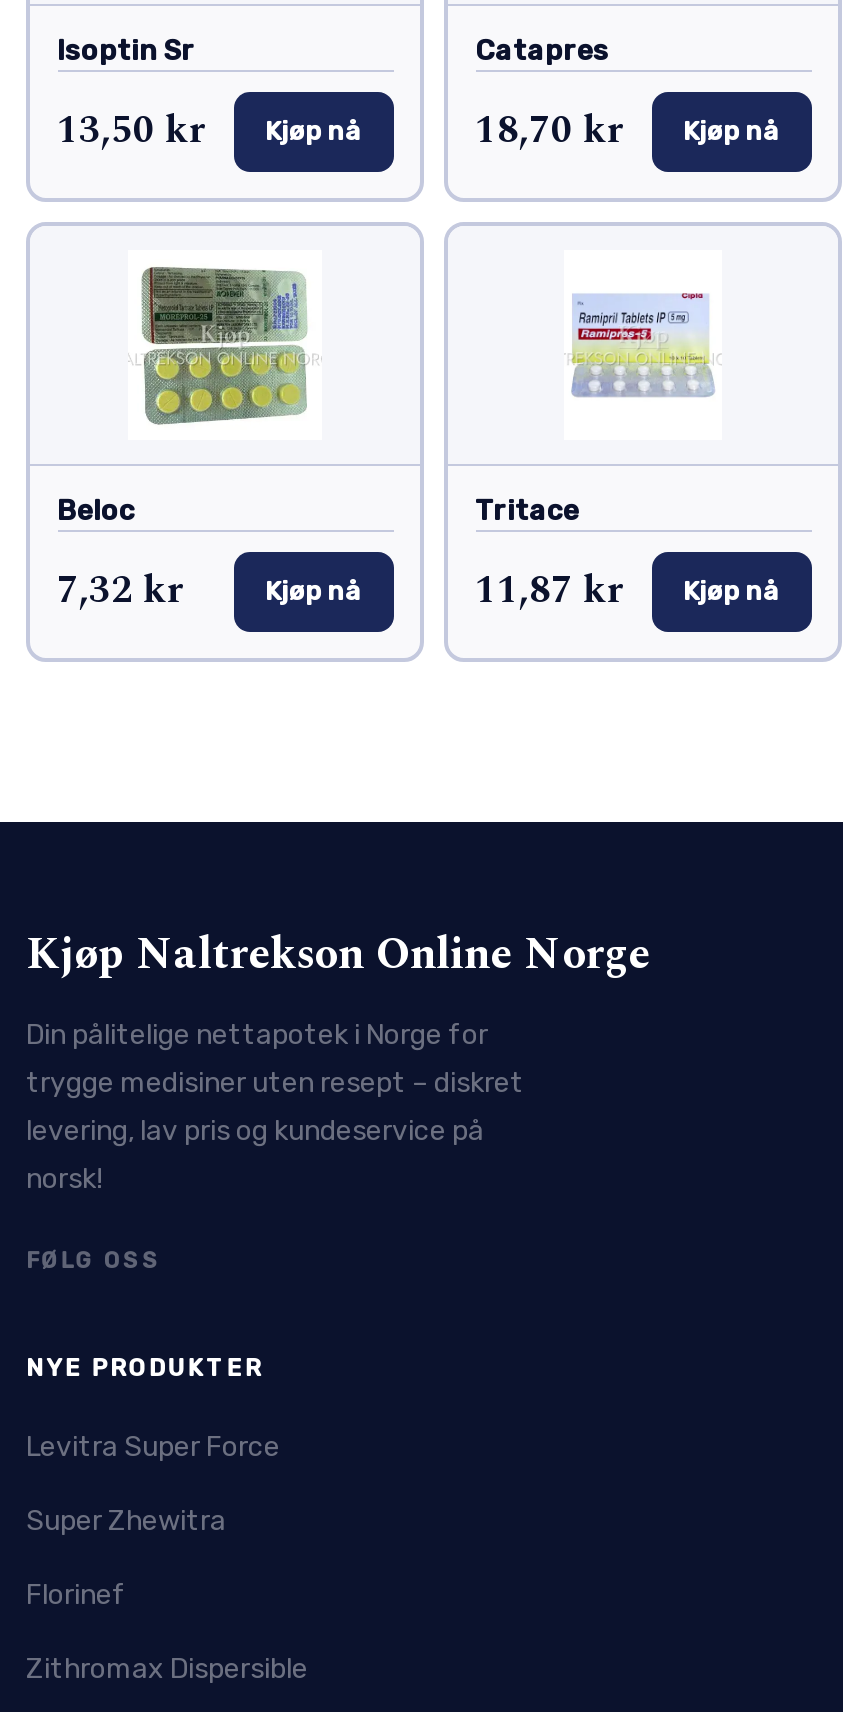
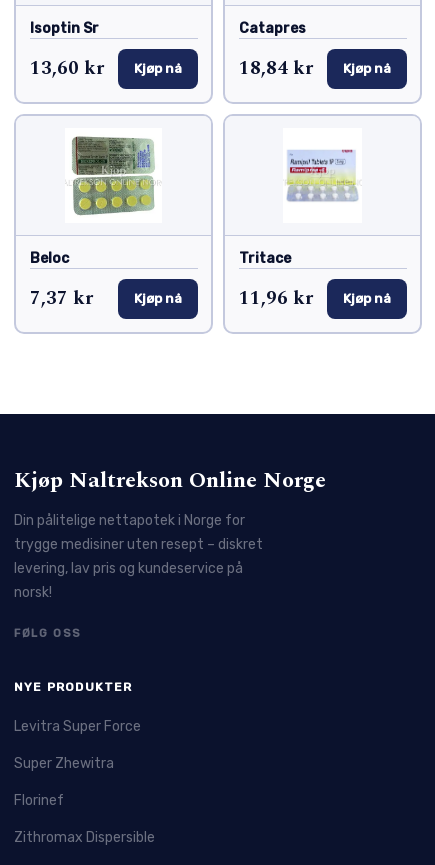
- 13,50 kr Kjøp nå
+ 13,60 kr Kjøp nå

- 18,70 kr Kjøp nå
+ 18,84 kr Kjøp nå

- 7,32 kr
+ 7,37 kr

- 11,87 kr Kjøp nå
+ 11,96 kr Kjøp nå
